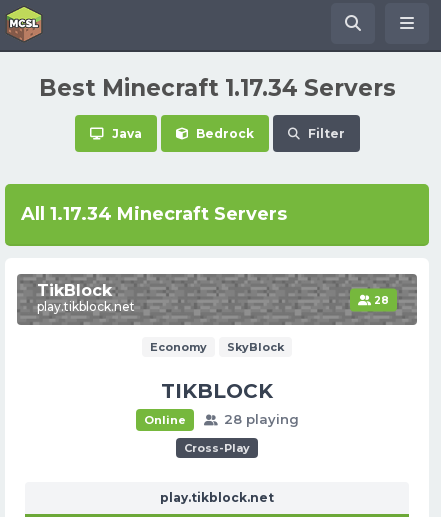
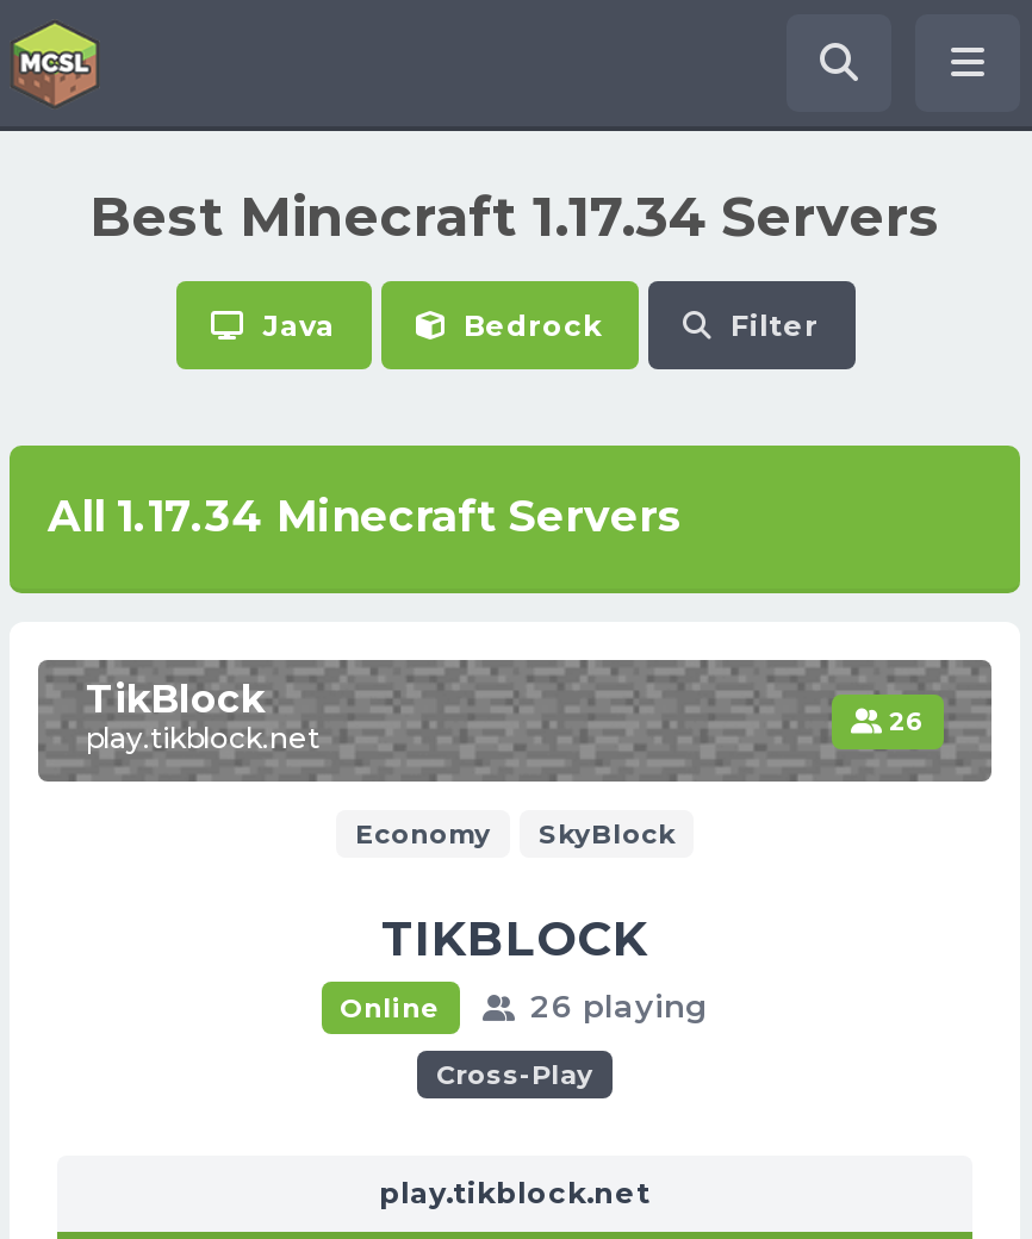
- 28
+ 26

- 28 playing
+ 26 playing
